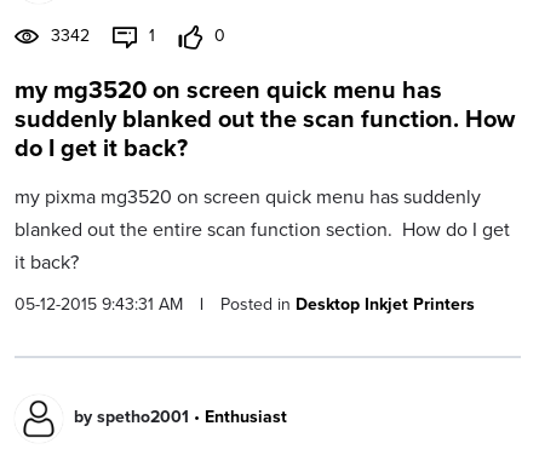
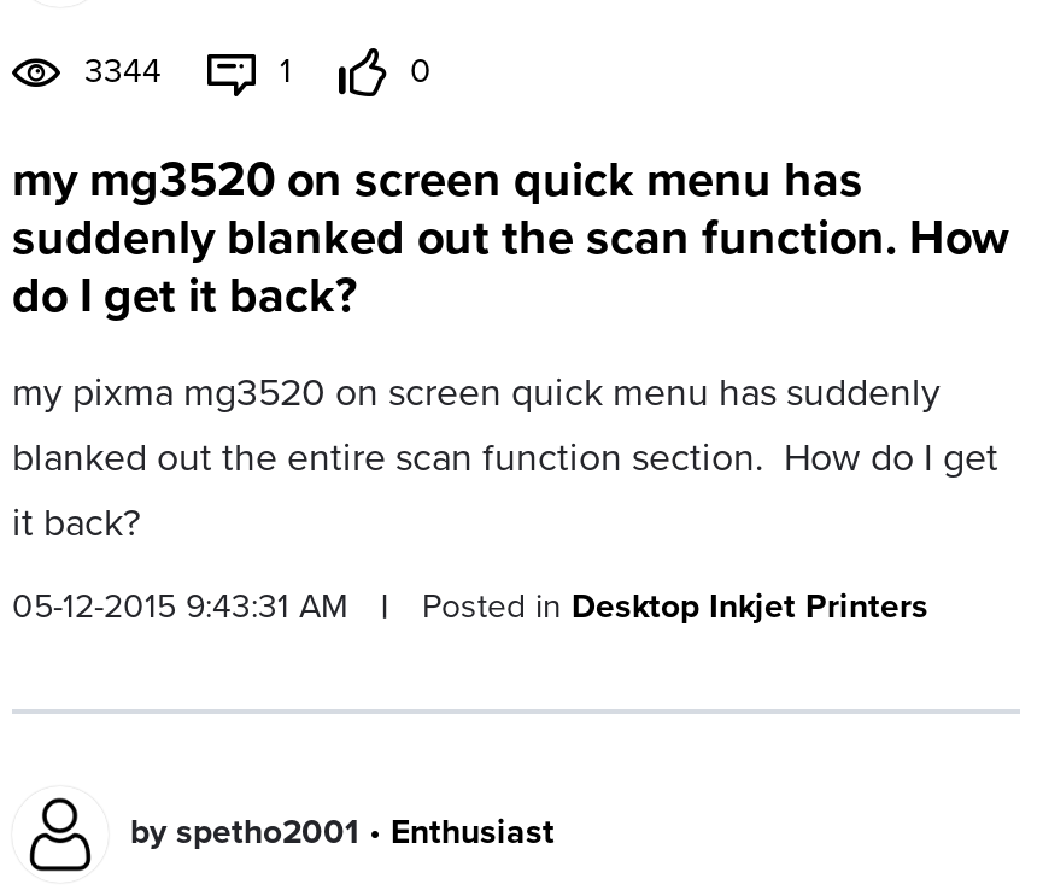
- 3342
+ 3344
